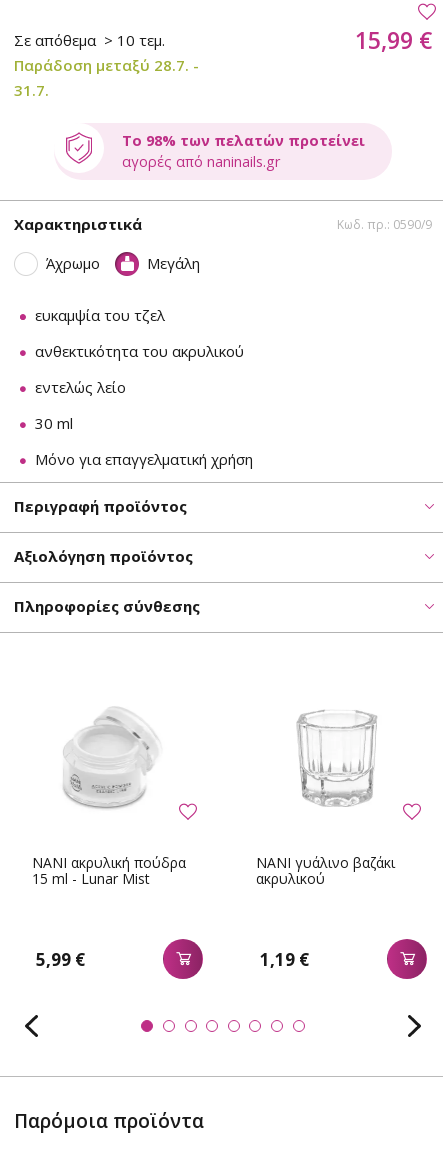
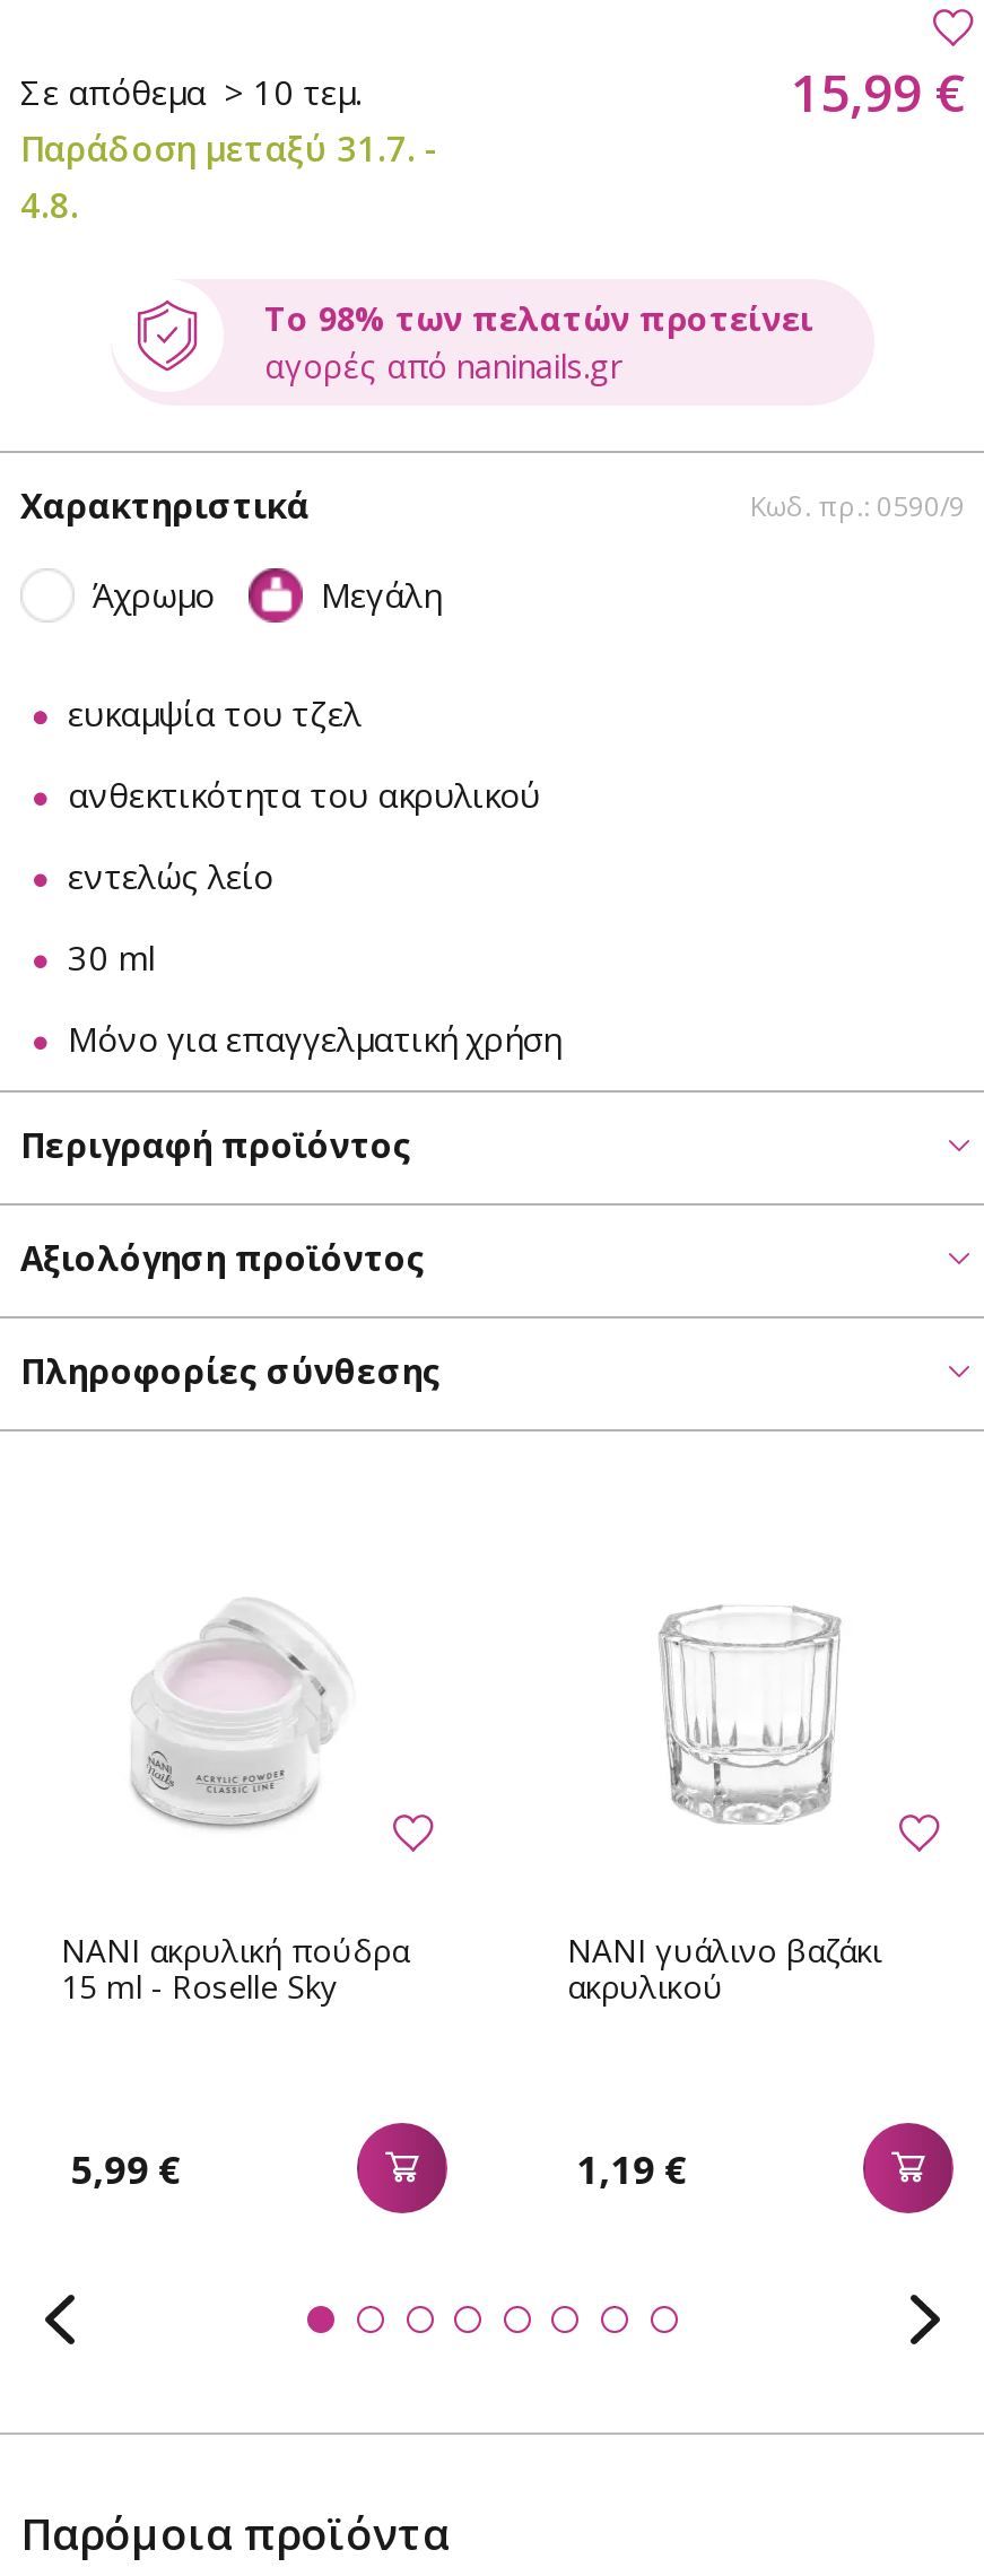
- Παράδοση μεταξύ 28.7. -
+ Παράδοση μεταξύ 31.7. -

- 31.7.
+ 4.8.

- 15 ml - Lunar Mist
+ 15 ml - Roselle Sky
